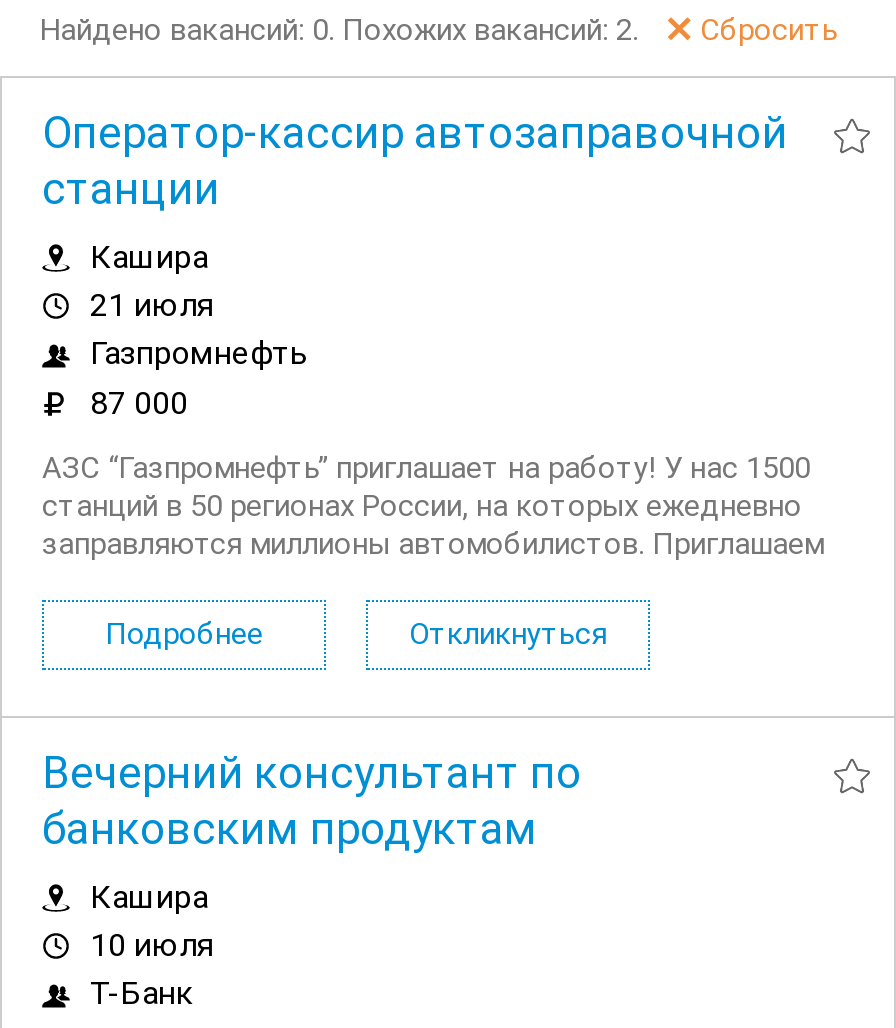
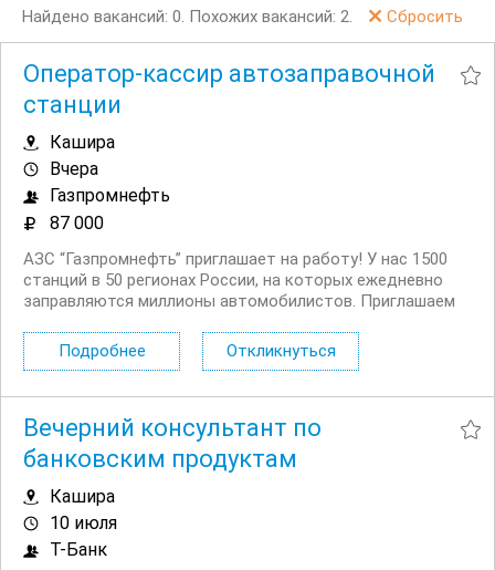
- 21 июля
+ Вчера
